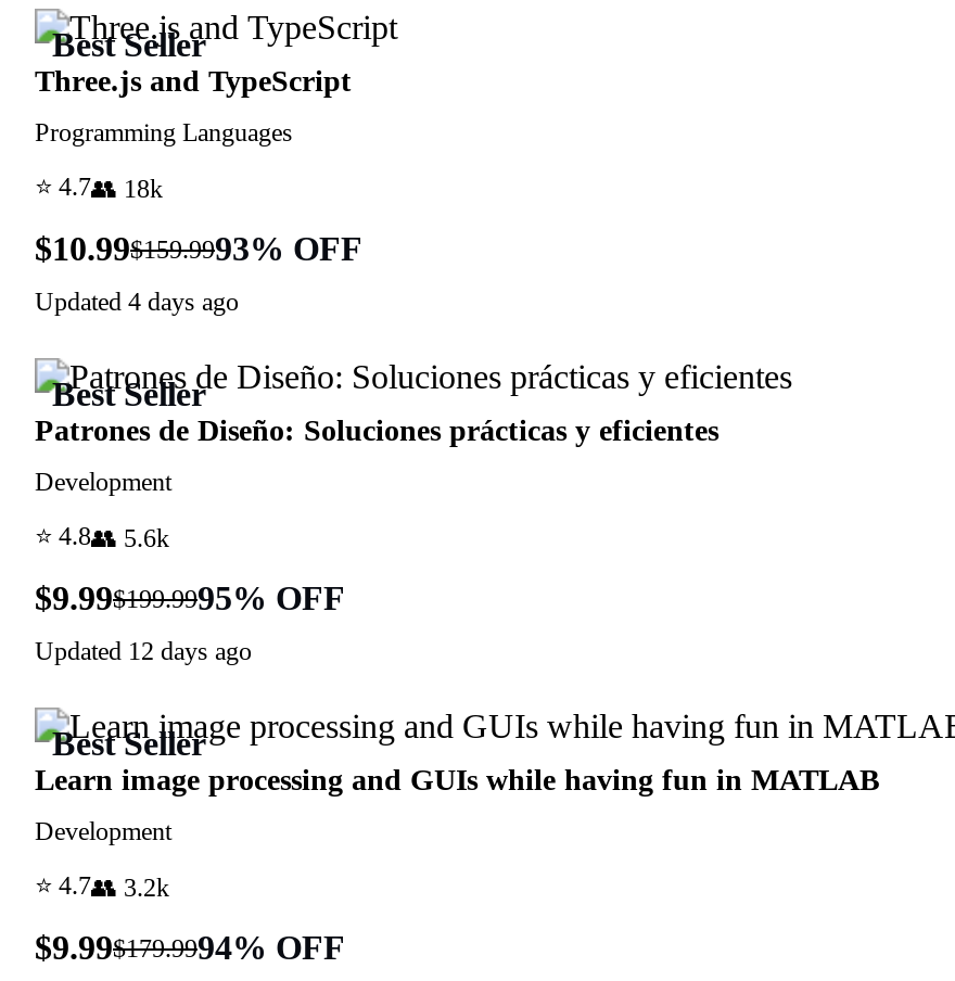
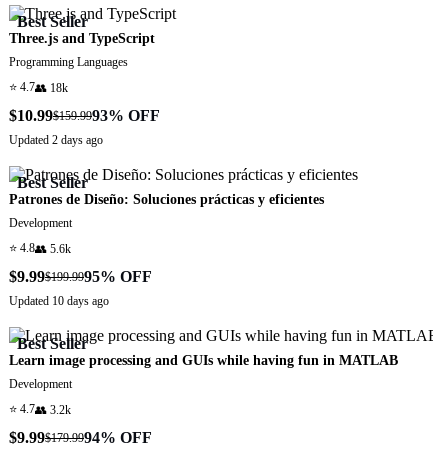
- Updated 4 days ago
+ Updated 2 days ago

- Updated 12 days ago
+ Updated 10 days ago
